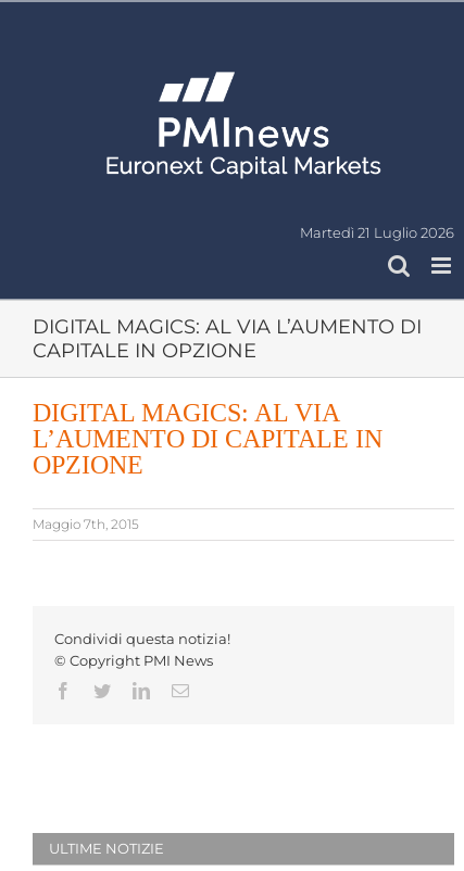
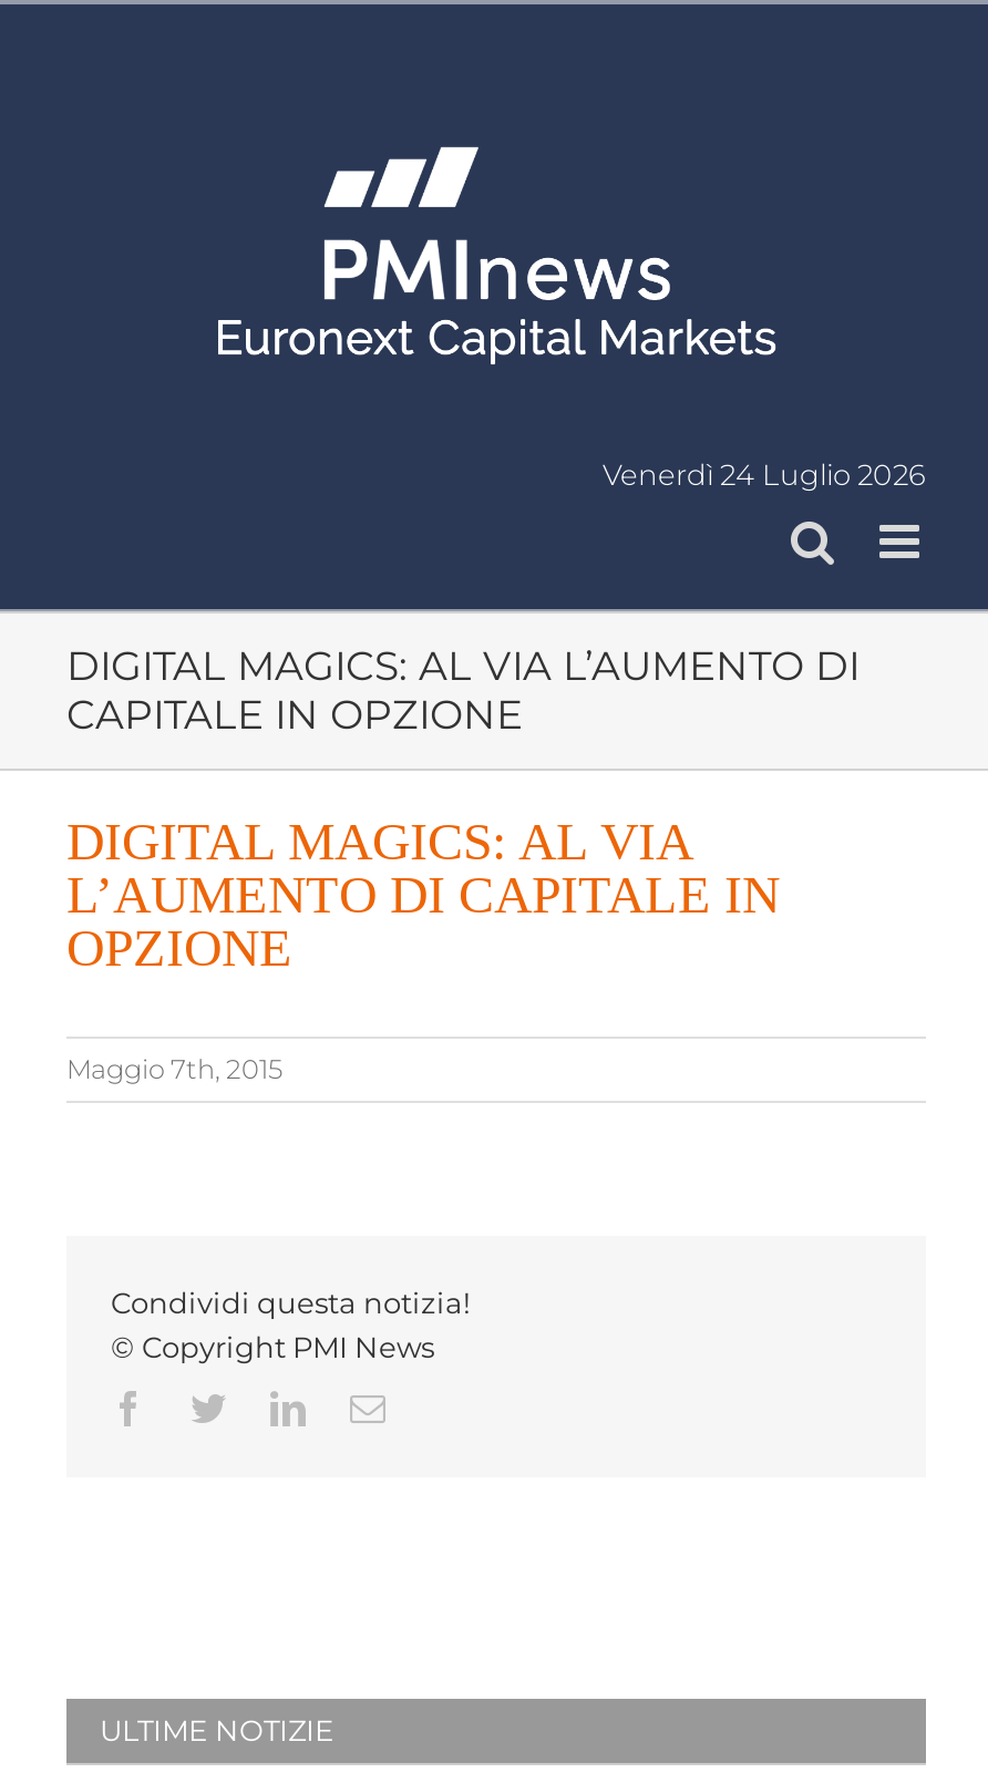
- Martedì 21 Luglio 2026
+ Venerdì 24 Luglio 2026
